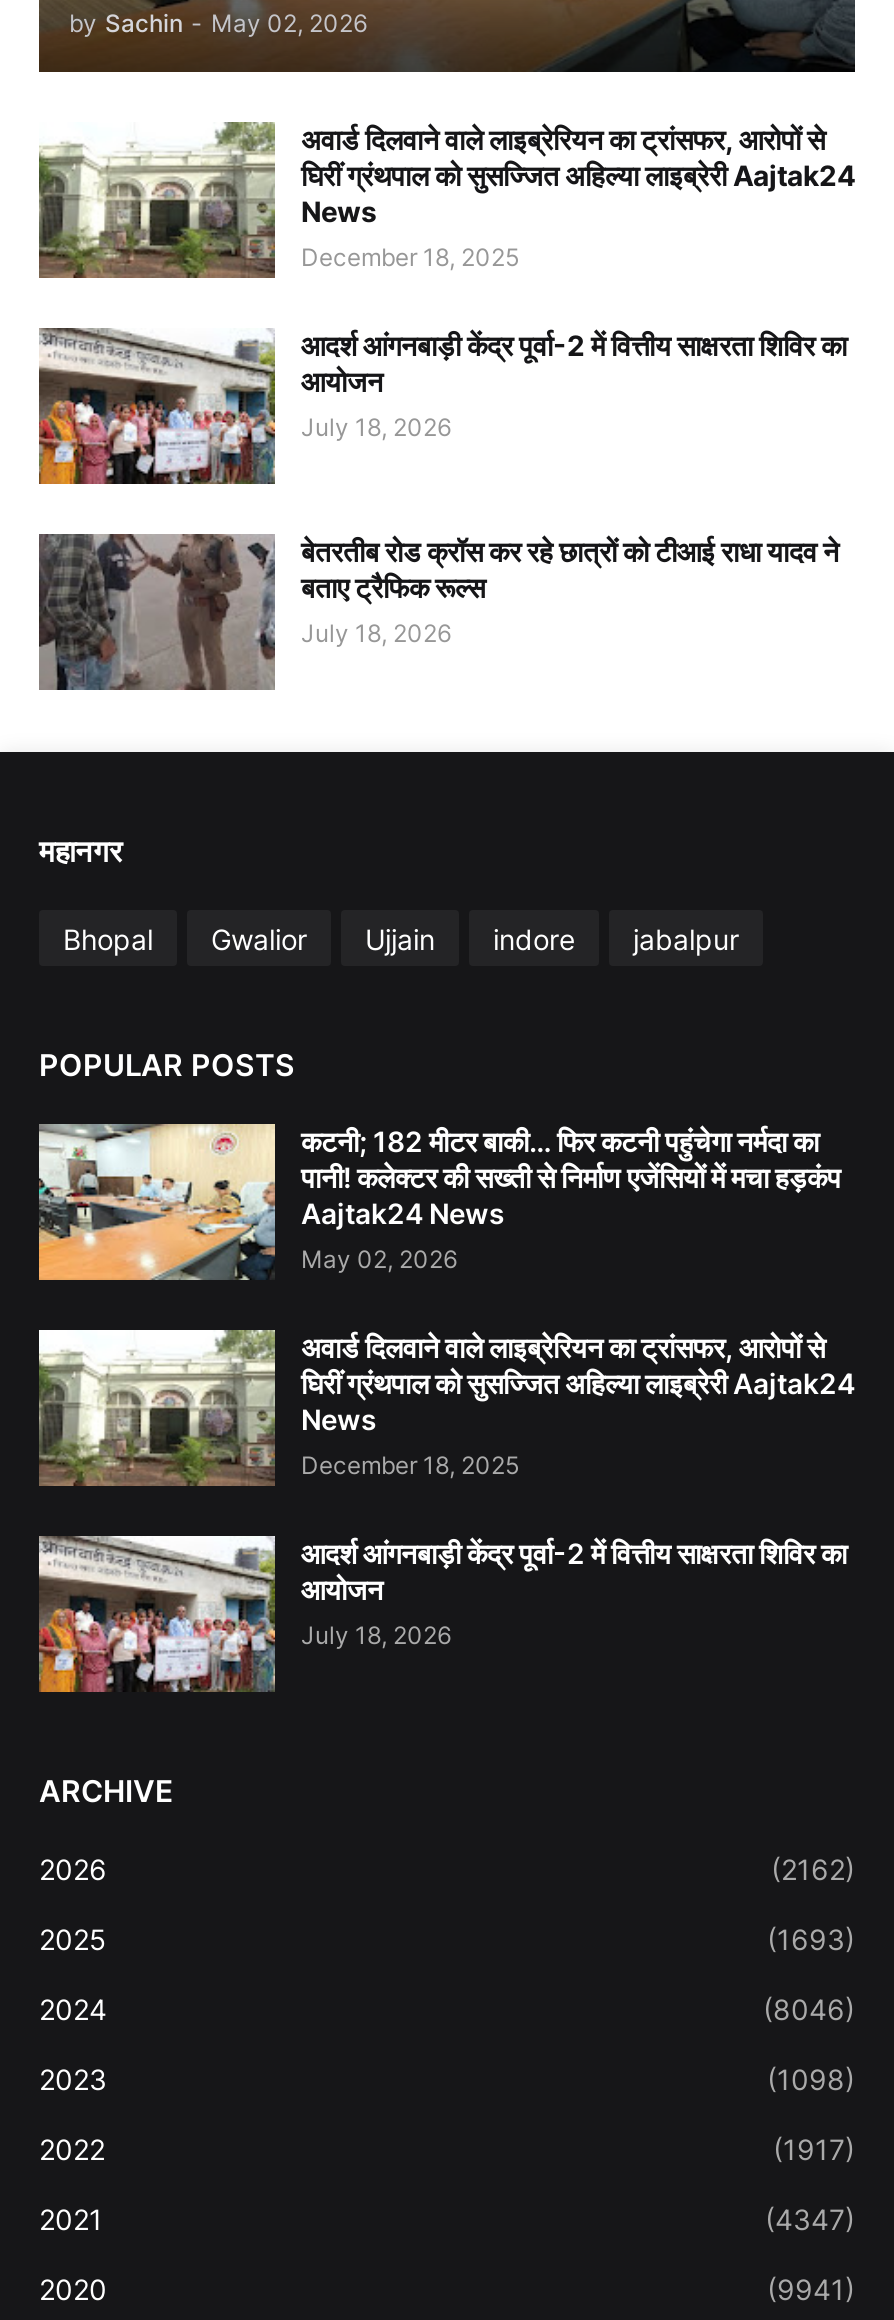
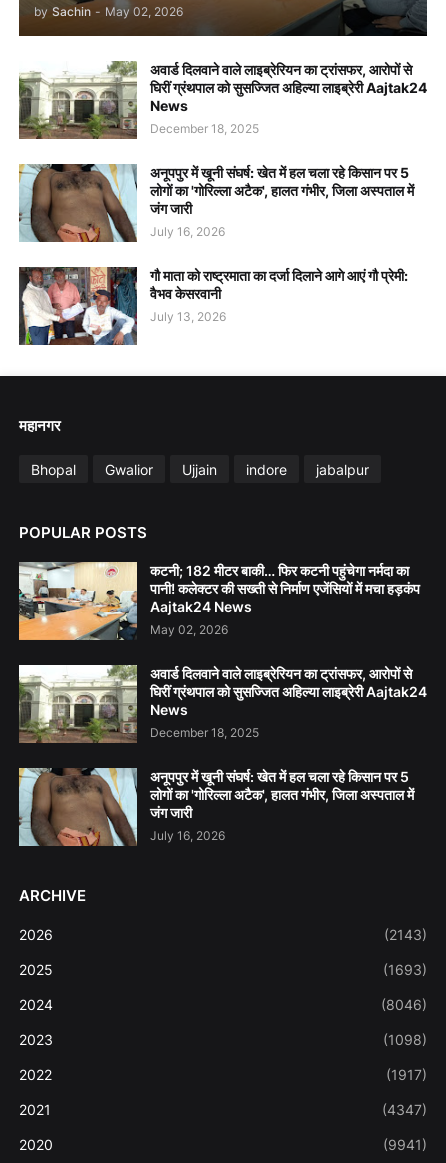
- [image]
- आदर्श आंगनबाड़ी केंद्र पूर्वा-2 में वित्तीय साक्षरता शिविर का
- आयोजन
- July 18, 2026
+ [image]
+ अनूपपुर में खूनी संघर्ष: खेत में हल चला रहे किसान पर 5
+ लोगों का 'गोरिल्ला अटैक', हालत गंभीर, जिला अस्पताल में
+ जंग जारी
+ July 16, 2026

- [image]
- बेतरतीब रोड क्रॉस कर रहे छात्रों को टीआई राधा यादव ने
- बताए ट्रैफिक रूल्स
- July 18, 2026
+ [image]
+ गौ माता को राष्ट्रमाता का दर्जा दिलाने आगे आएं गौ प्रेमी:
+ वैभव केसरवानी
+ July 13, 2026

- [image]
- आदर्श आंगनबाड़ी केंद्र पूर्वा-2 में वित्तीय साक्षरता शिविर का
- आयोजन
- July 18, 2026
+ [image]
+ अनूपपुर में खूनी संघर्ष: खेत में हल चला रहे किसान पर 5
+ लोगों का 'गोरिल्ला अटैक', हालत गंभीर, जिला अस्पताल में
+ जंग जारी
+ July 16, 2026

- (2162)
+ (2143)
